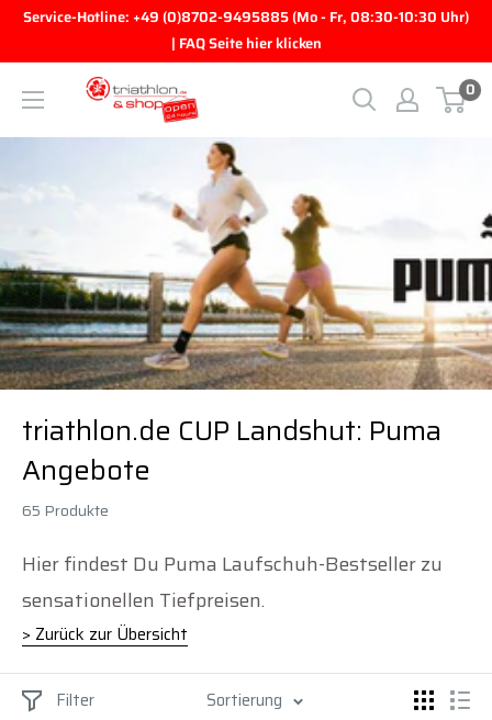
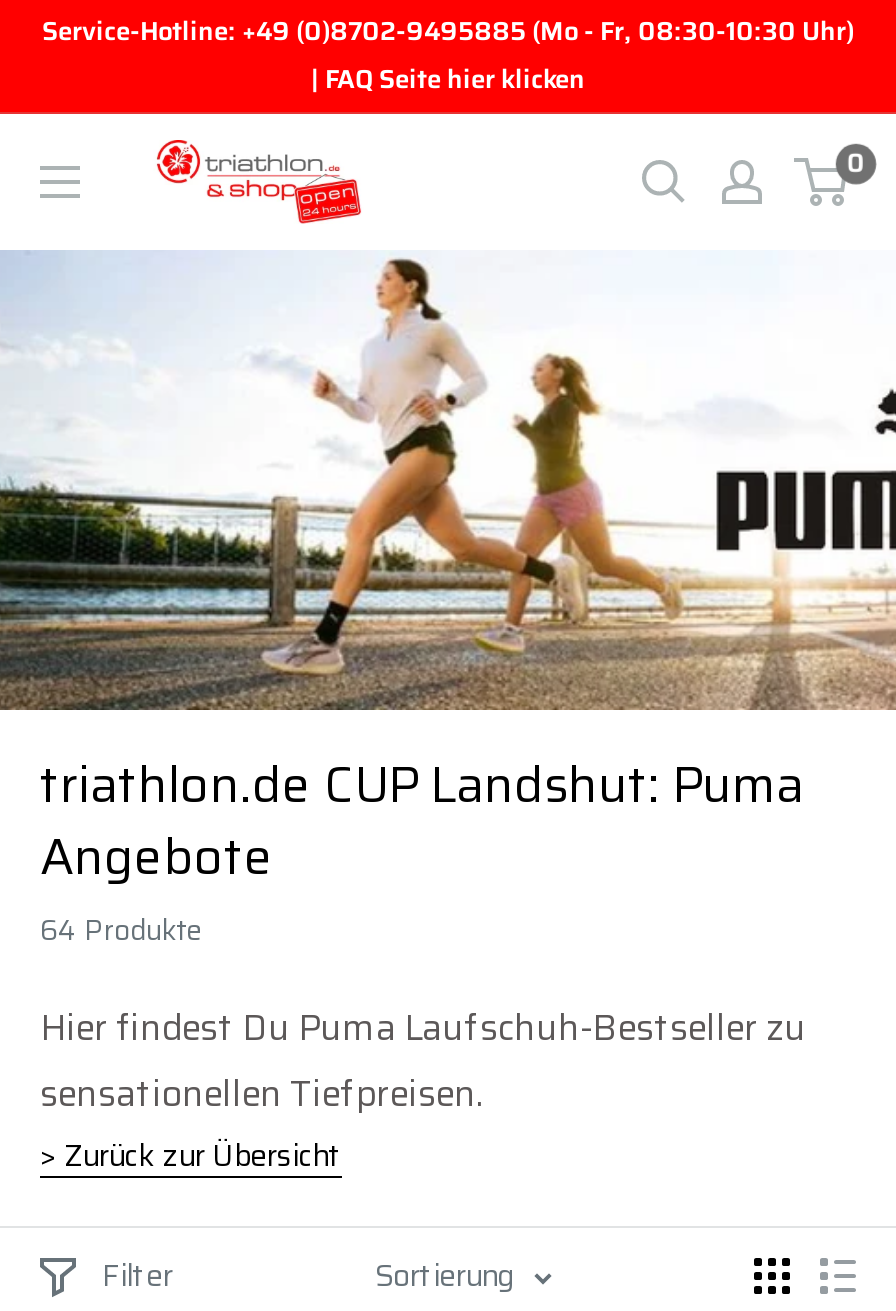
- 65 Produkte
+ 64 Produkte
